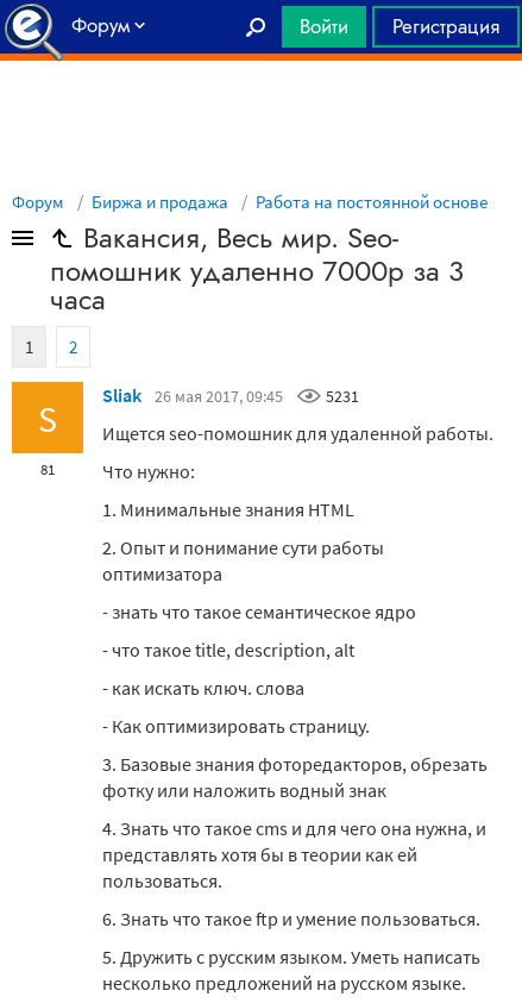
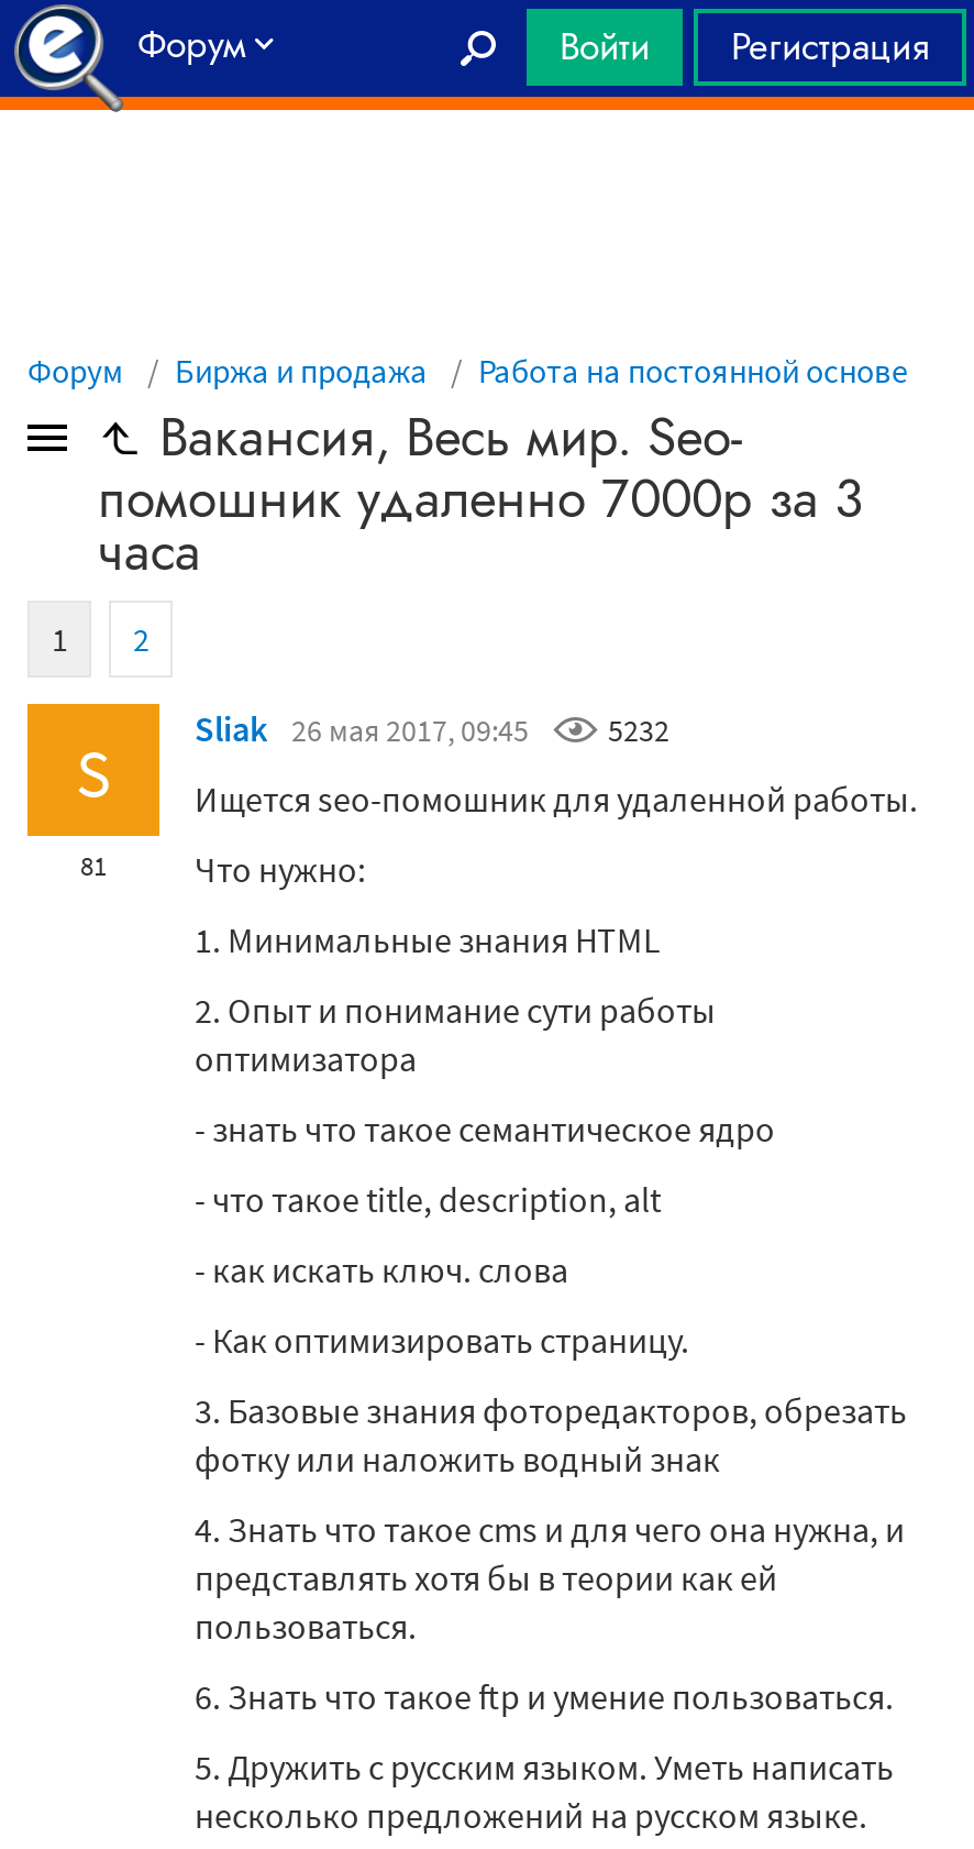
- Sliak 26 мая 2017, 09:45 5231
+ Sliak 26 мая 2017, 09:45 5232
